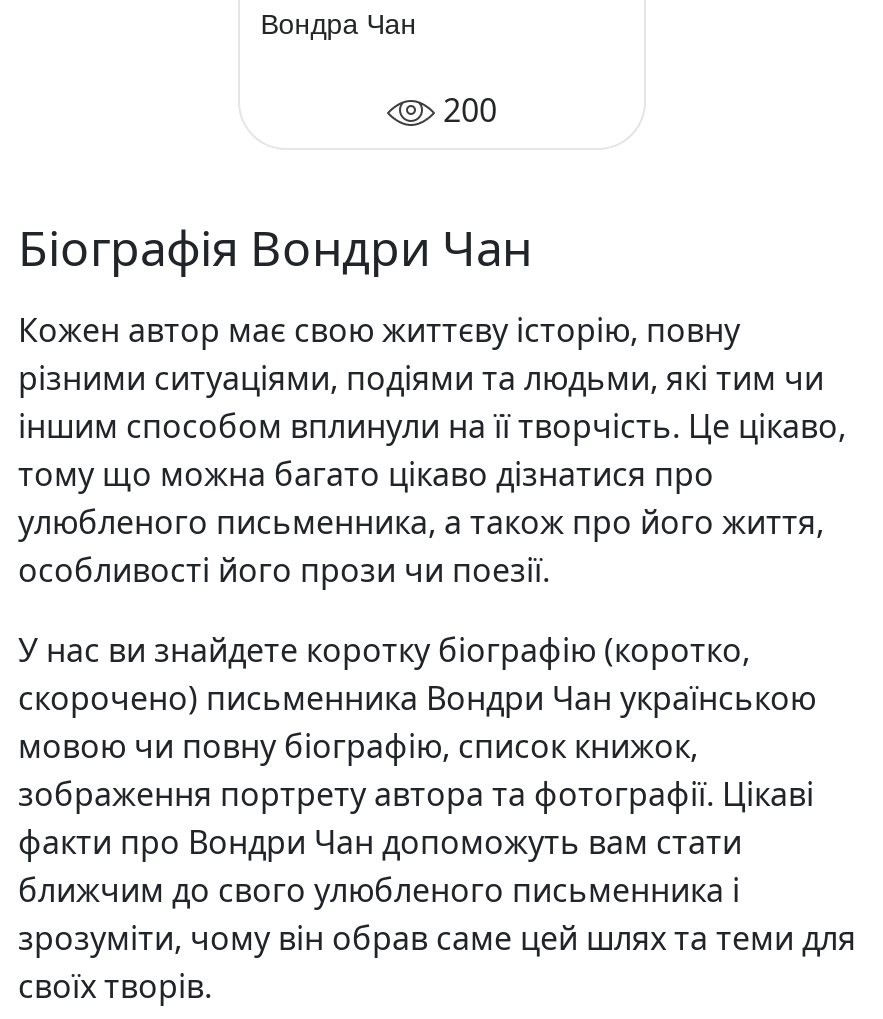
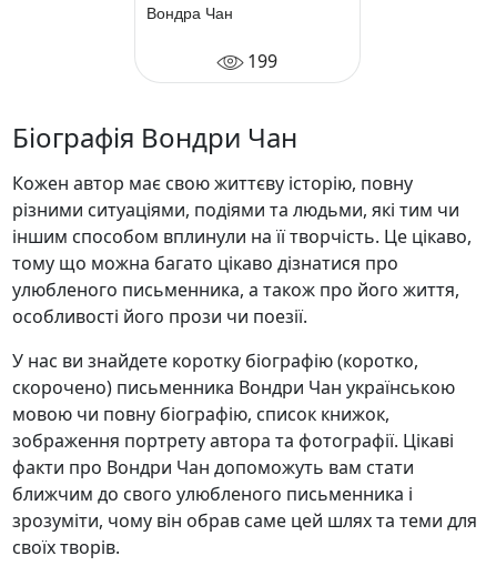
- 200
+ 199
